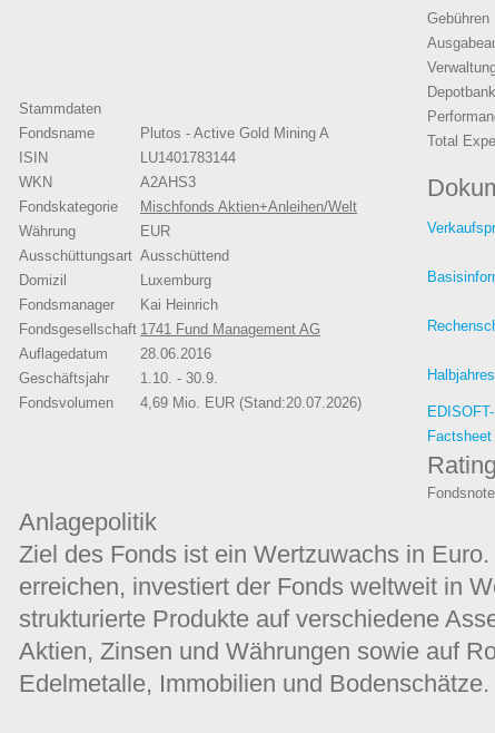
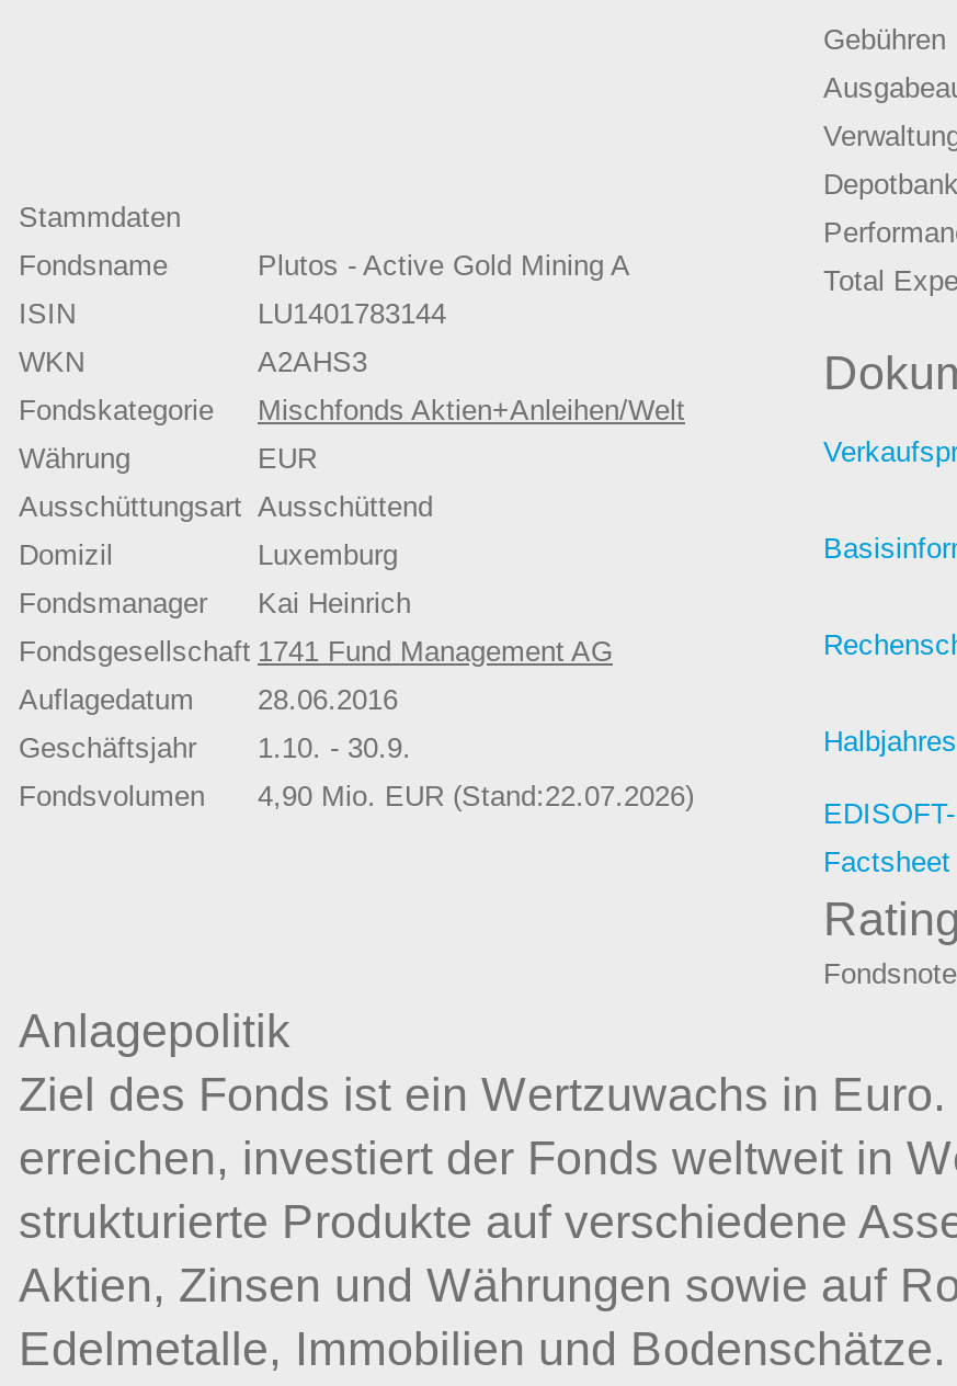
- Fondsvolumen 4,69 Mio. EUR (Stand:20.07.2026)
+ Fondsvolumen 4,90 Mio. EUR (Stand:22.07.2026)
